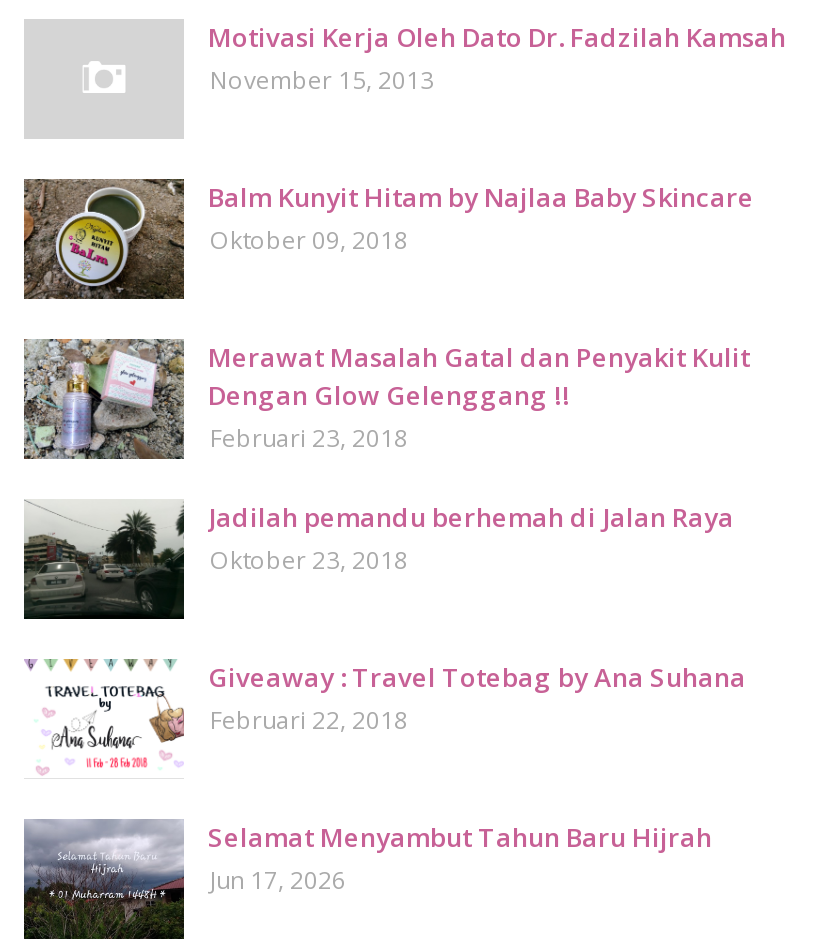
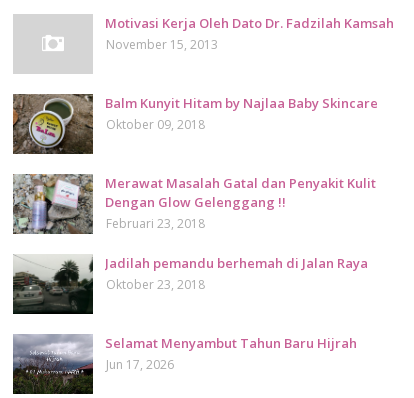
- [image]
- Giveaway : Travel Totebag by Ana Suhana
- Februari 22, 2018
